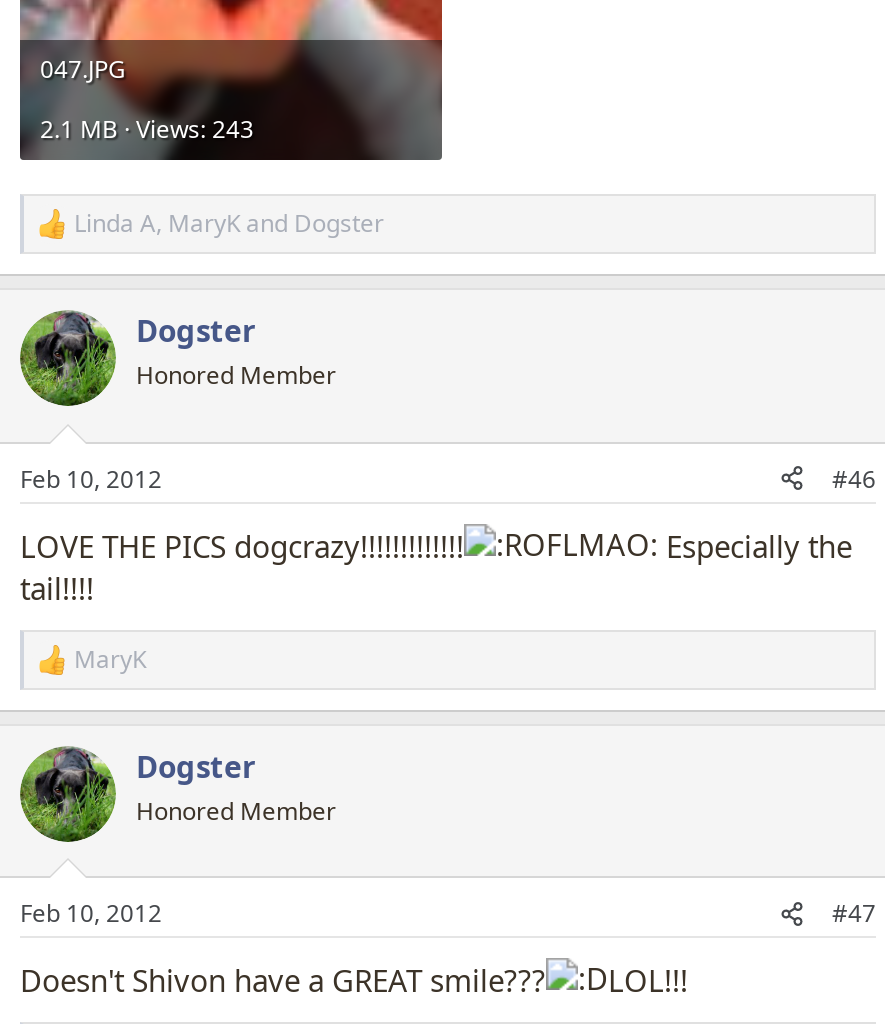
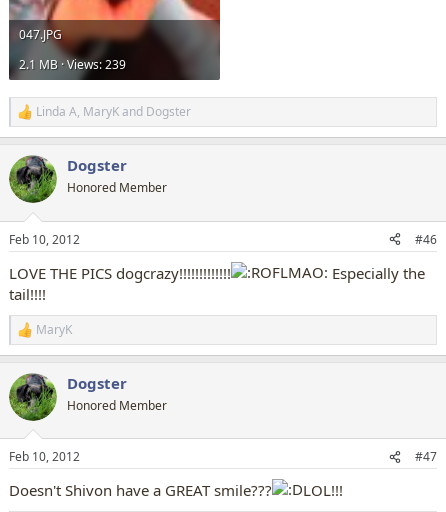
- 2.1 MB · Views: 243
+ 2.1 MB · Views: 239
